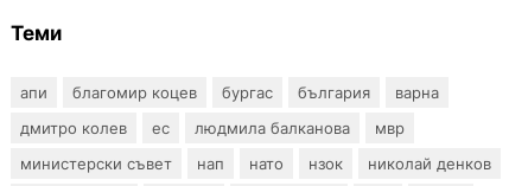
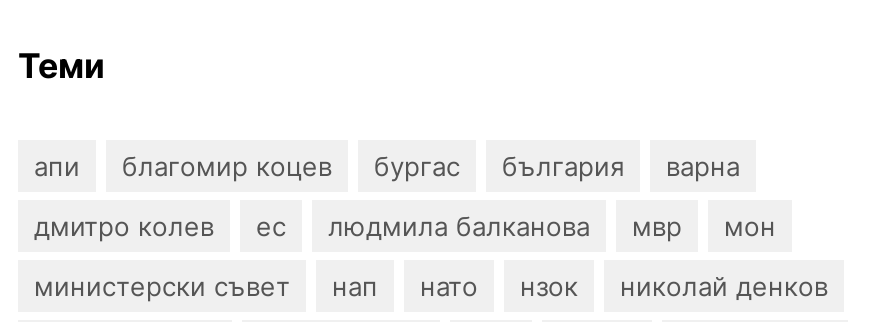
+ мон
